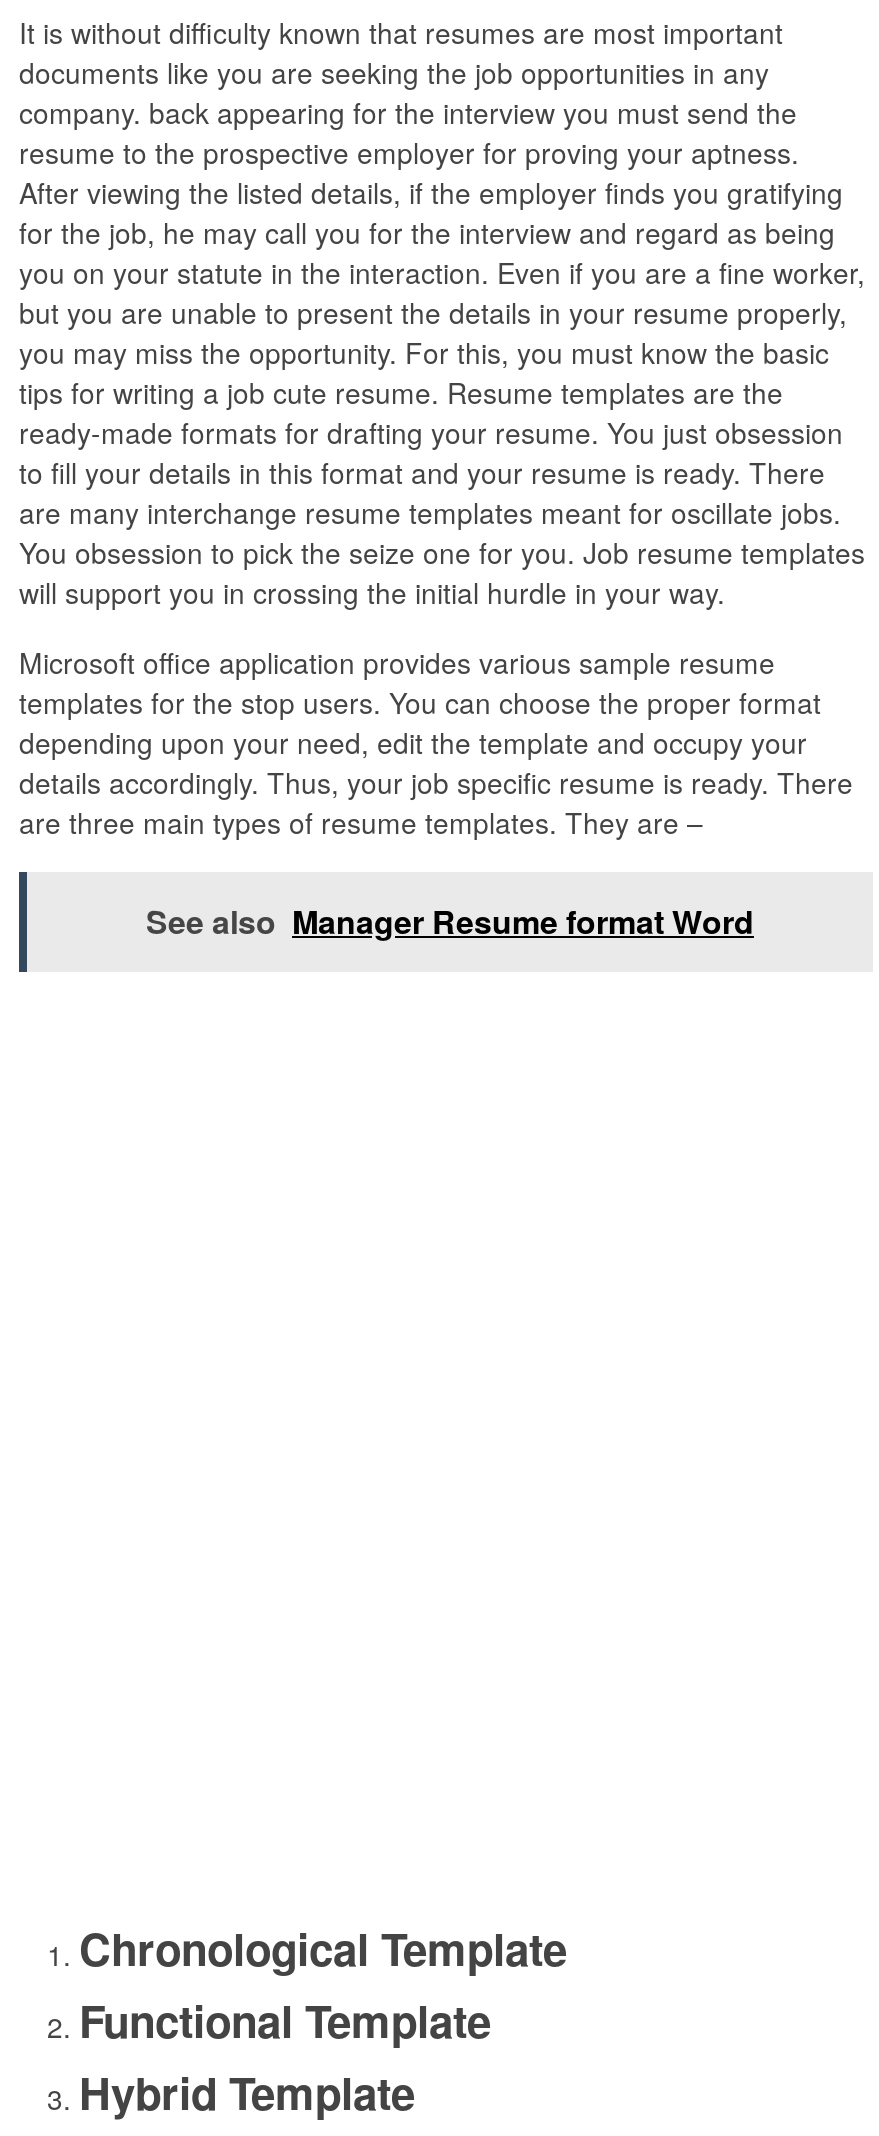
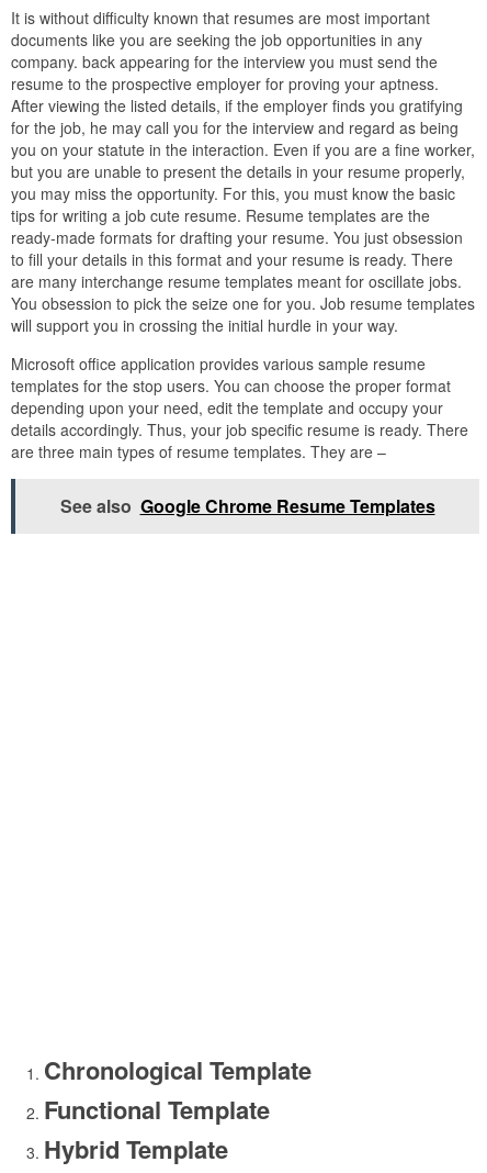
- See also Manager Resume format Word
+ See also Google Chrome Resume Templates
